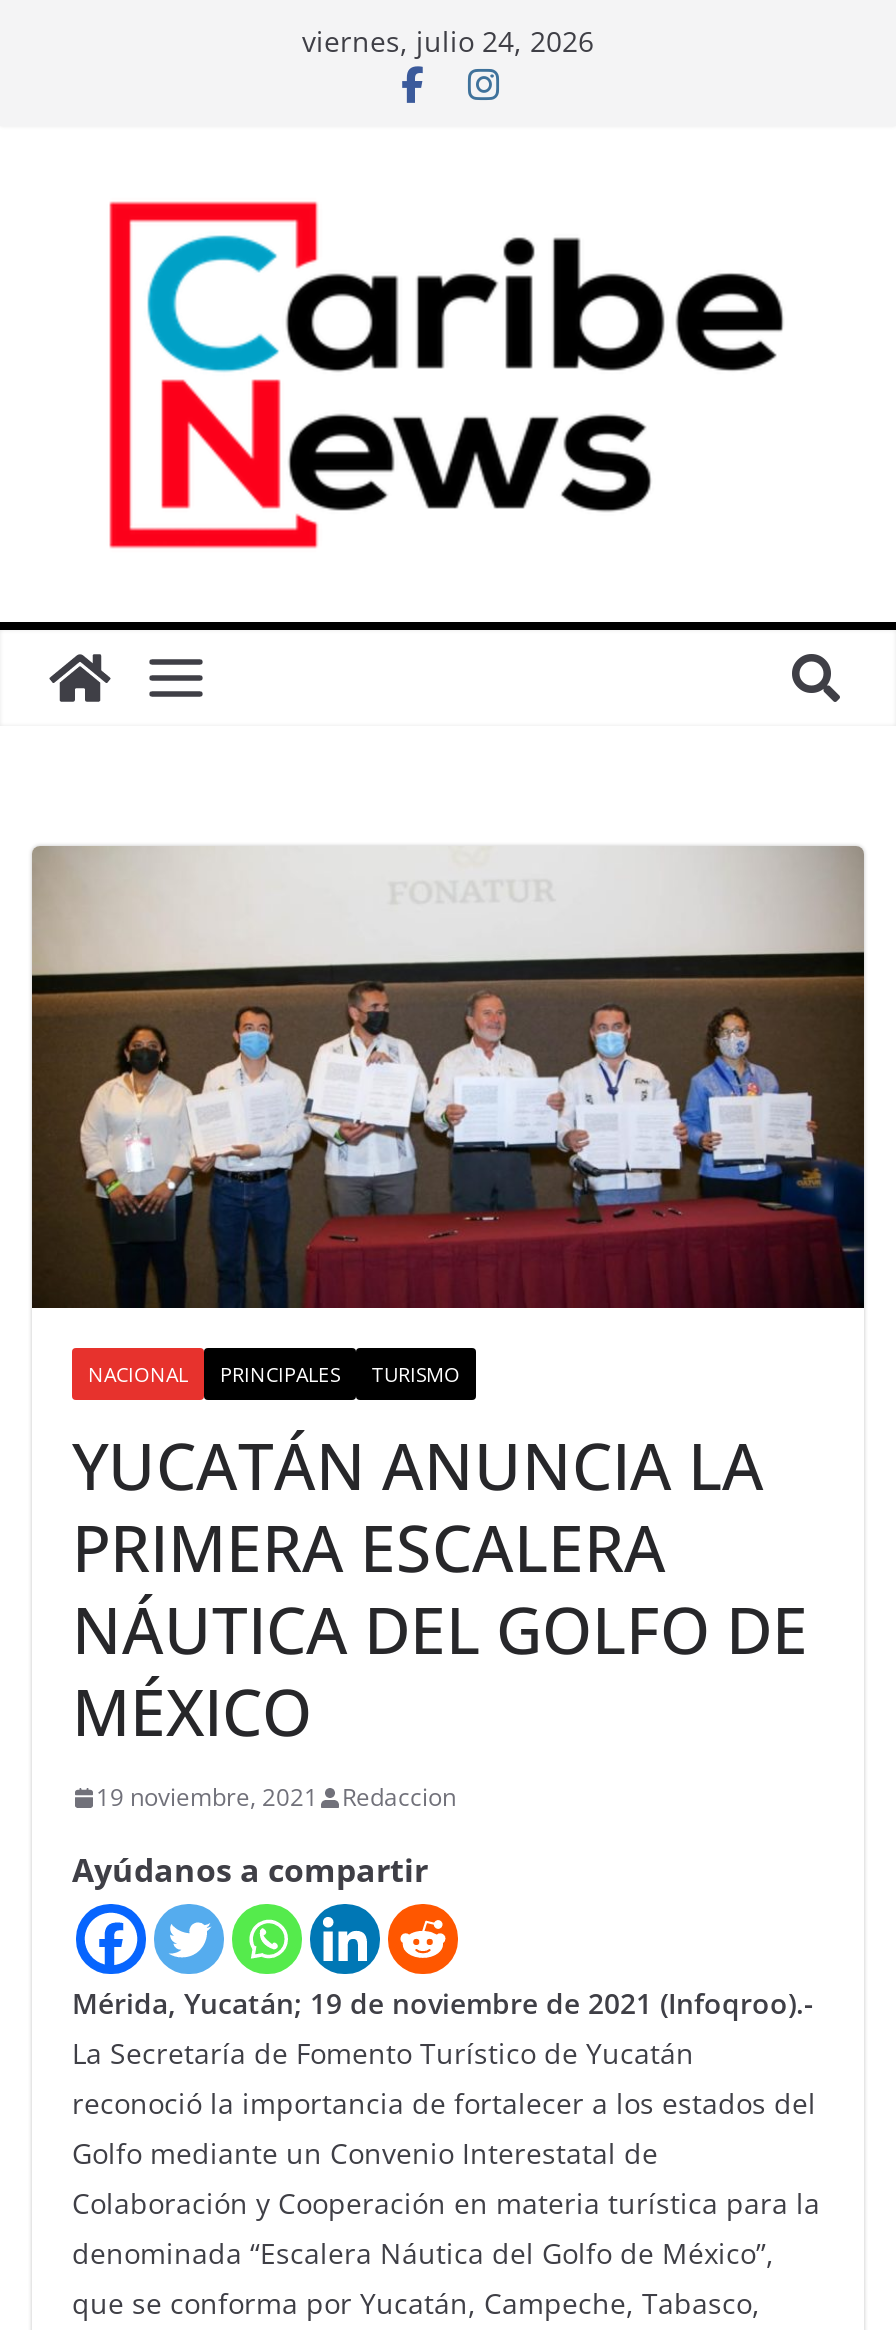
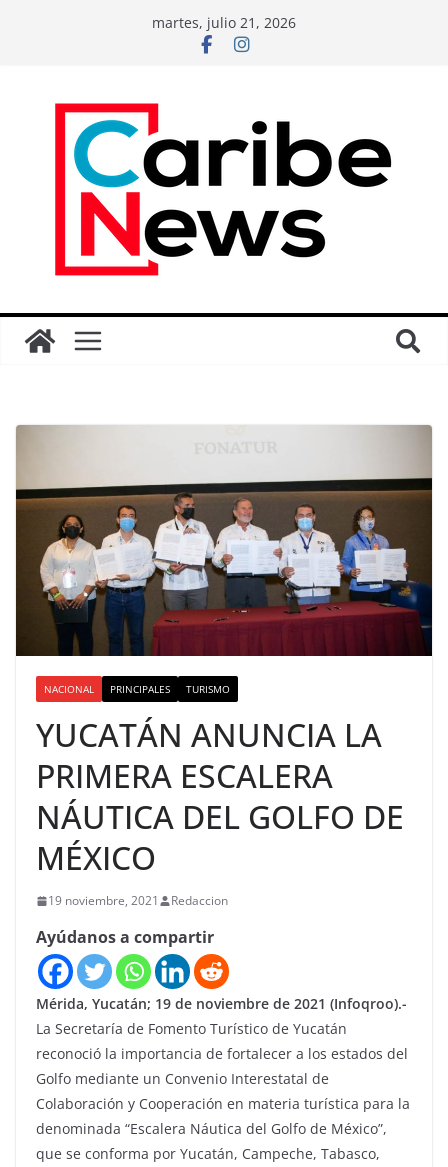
- viernes, julio 24, 2026
+ martes, julio 21, 2026
